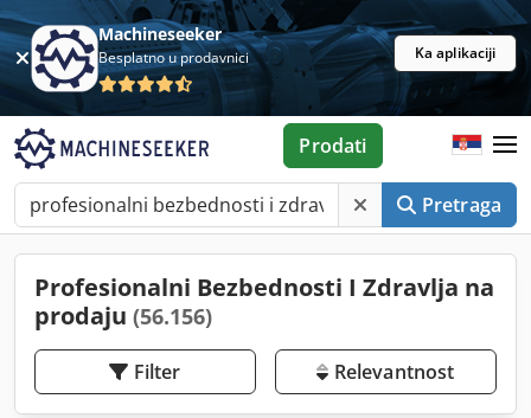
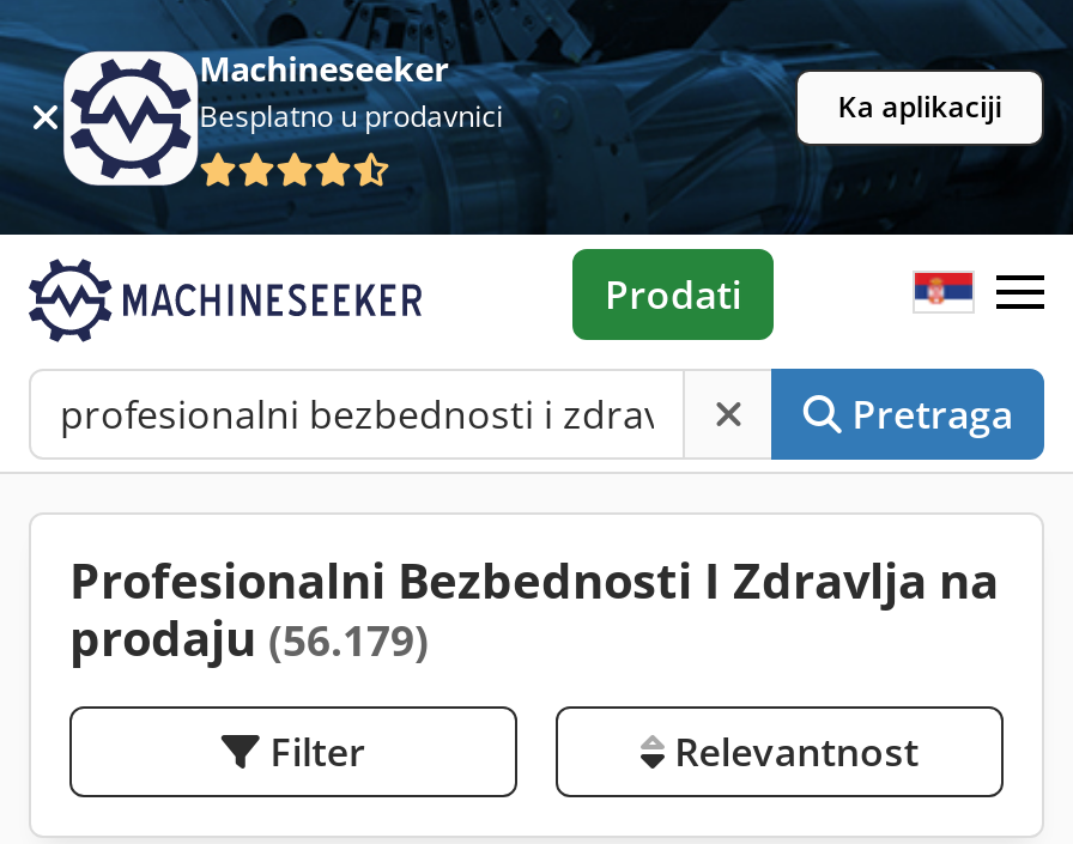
- prodaju (56.156)
+ prodaju (56.179)
